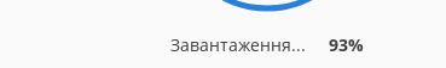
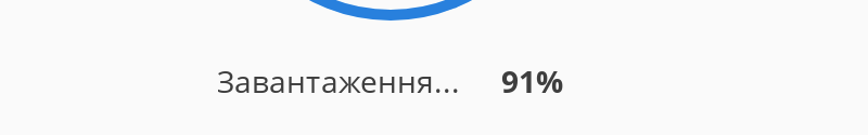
- Завантаження... 93%
+ Завантаження... 91%
